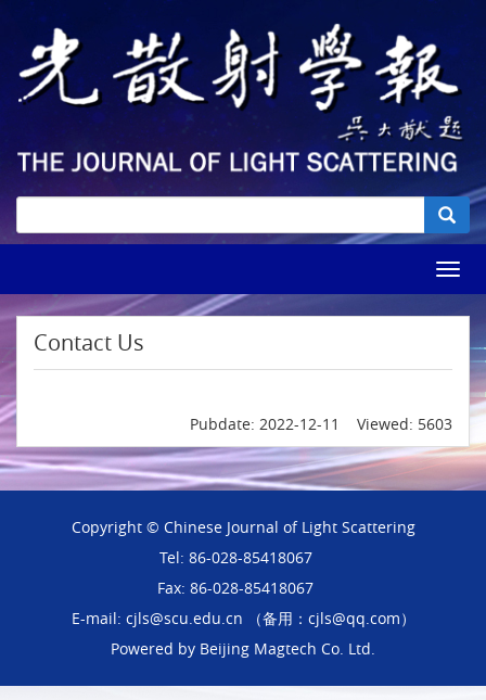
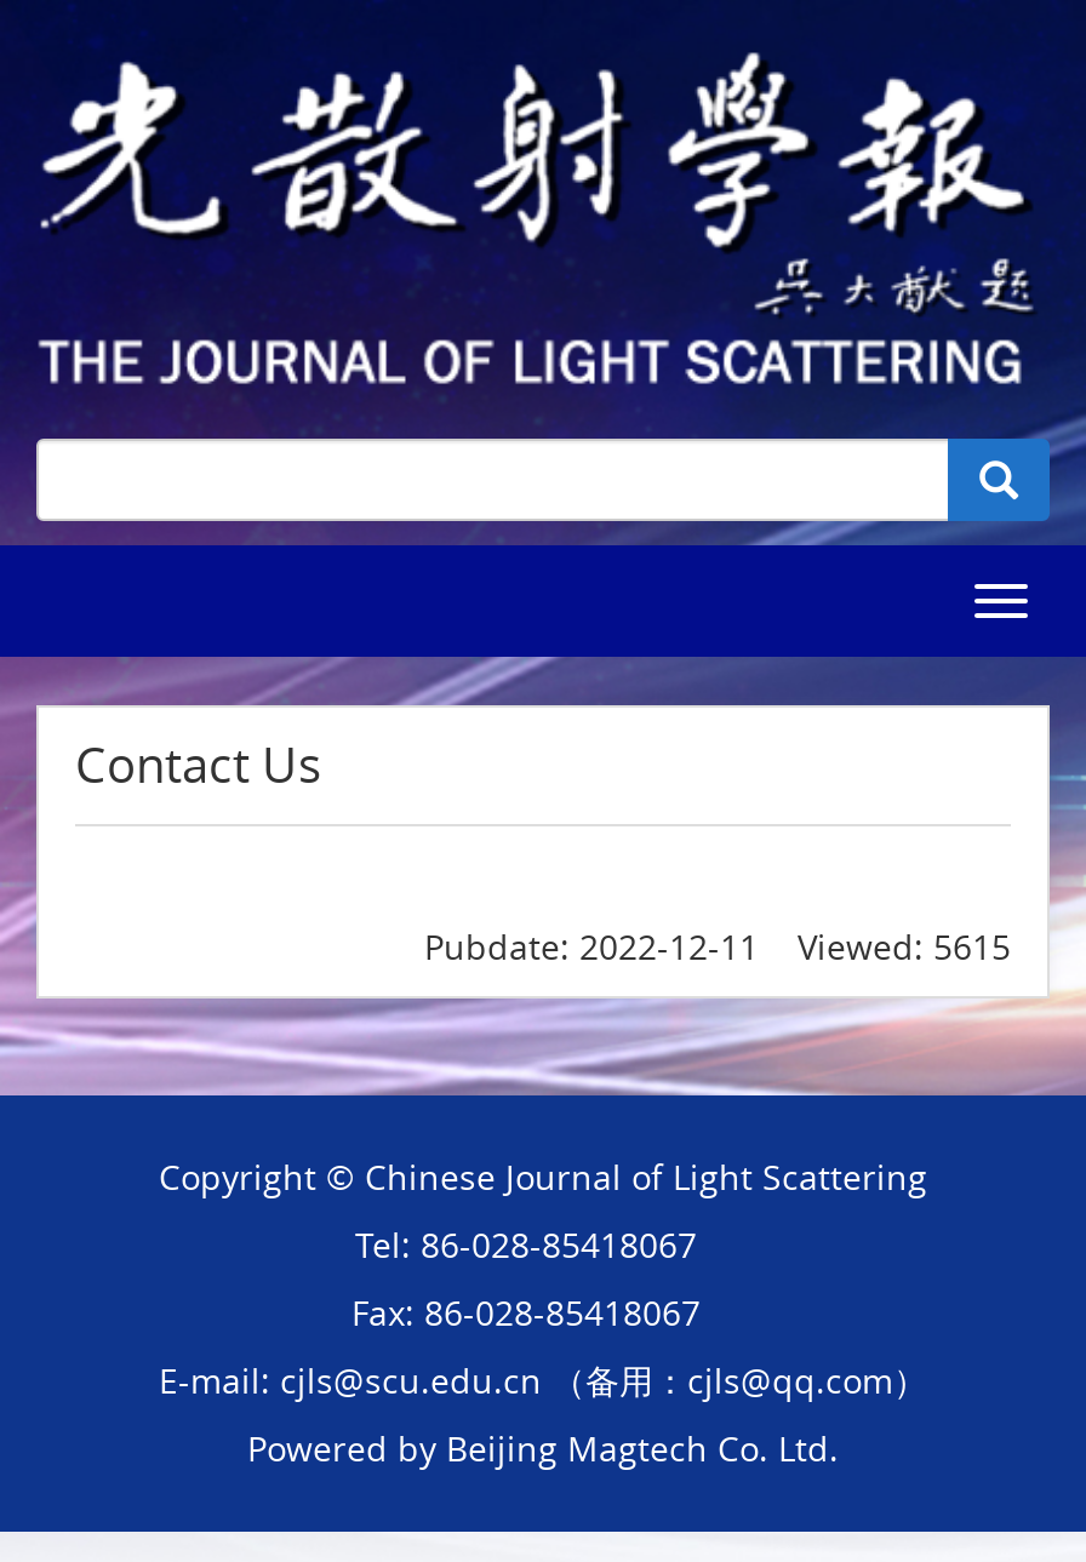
- Pubdate: 2022-12-11 Viewed: 5603
+ Pubdate: 2022-12-11 Viewed: 5615
